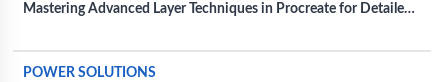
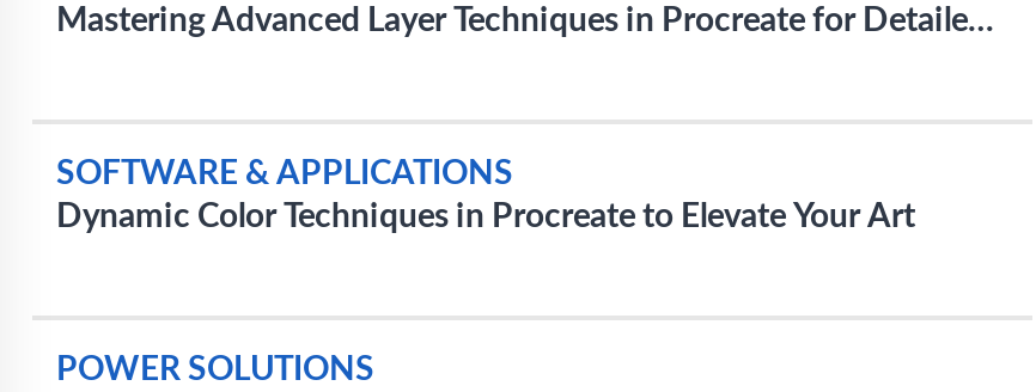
+ SOFTWARE & APPLICATIONS
+ Dynamic Color Techniques in Procreate to Elevate Your Art
